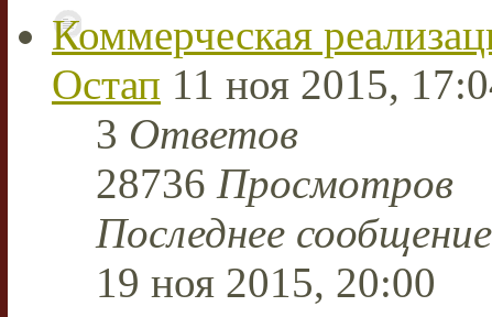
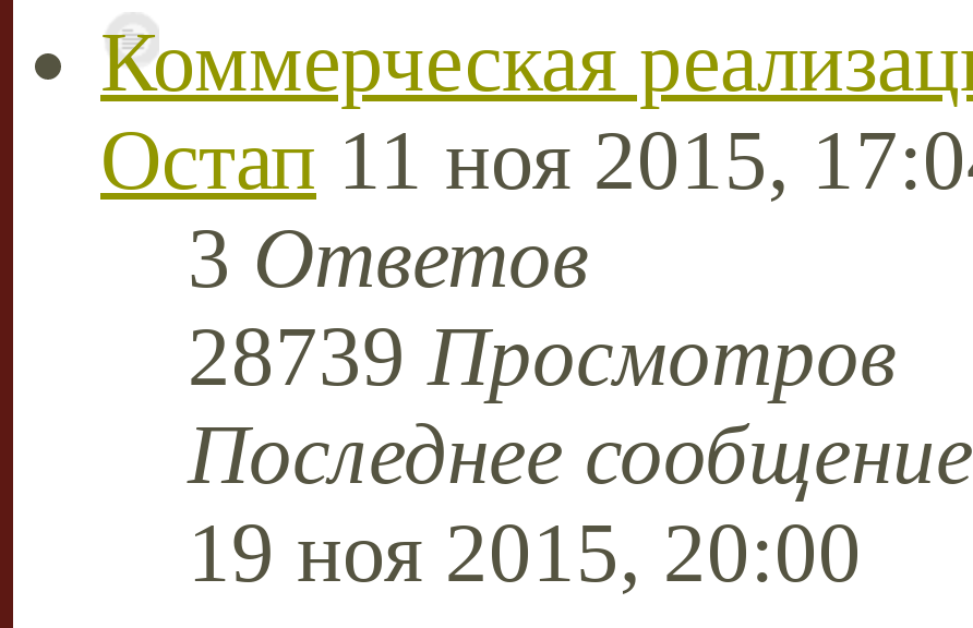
- 28736 Просмотров
+ 28739 Просмотров
